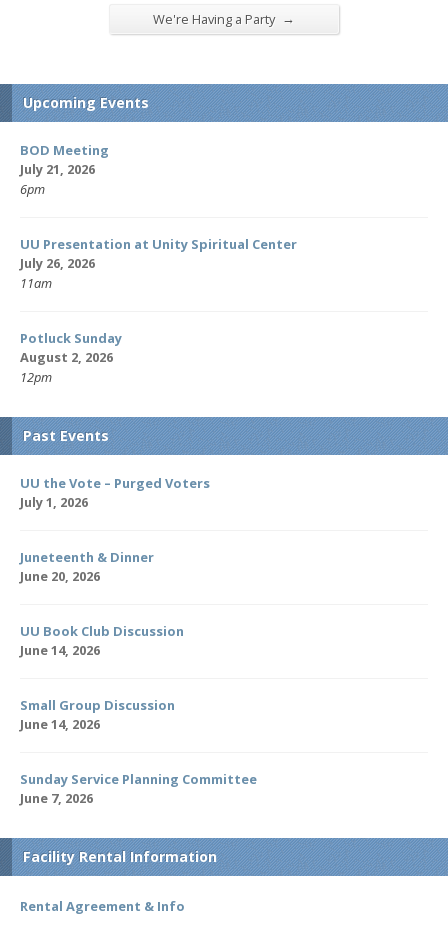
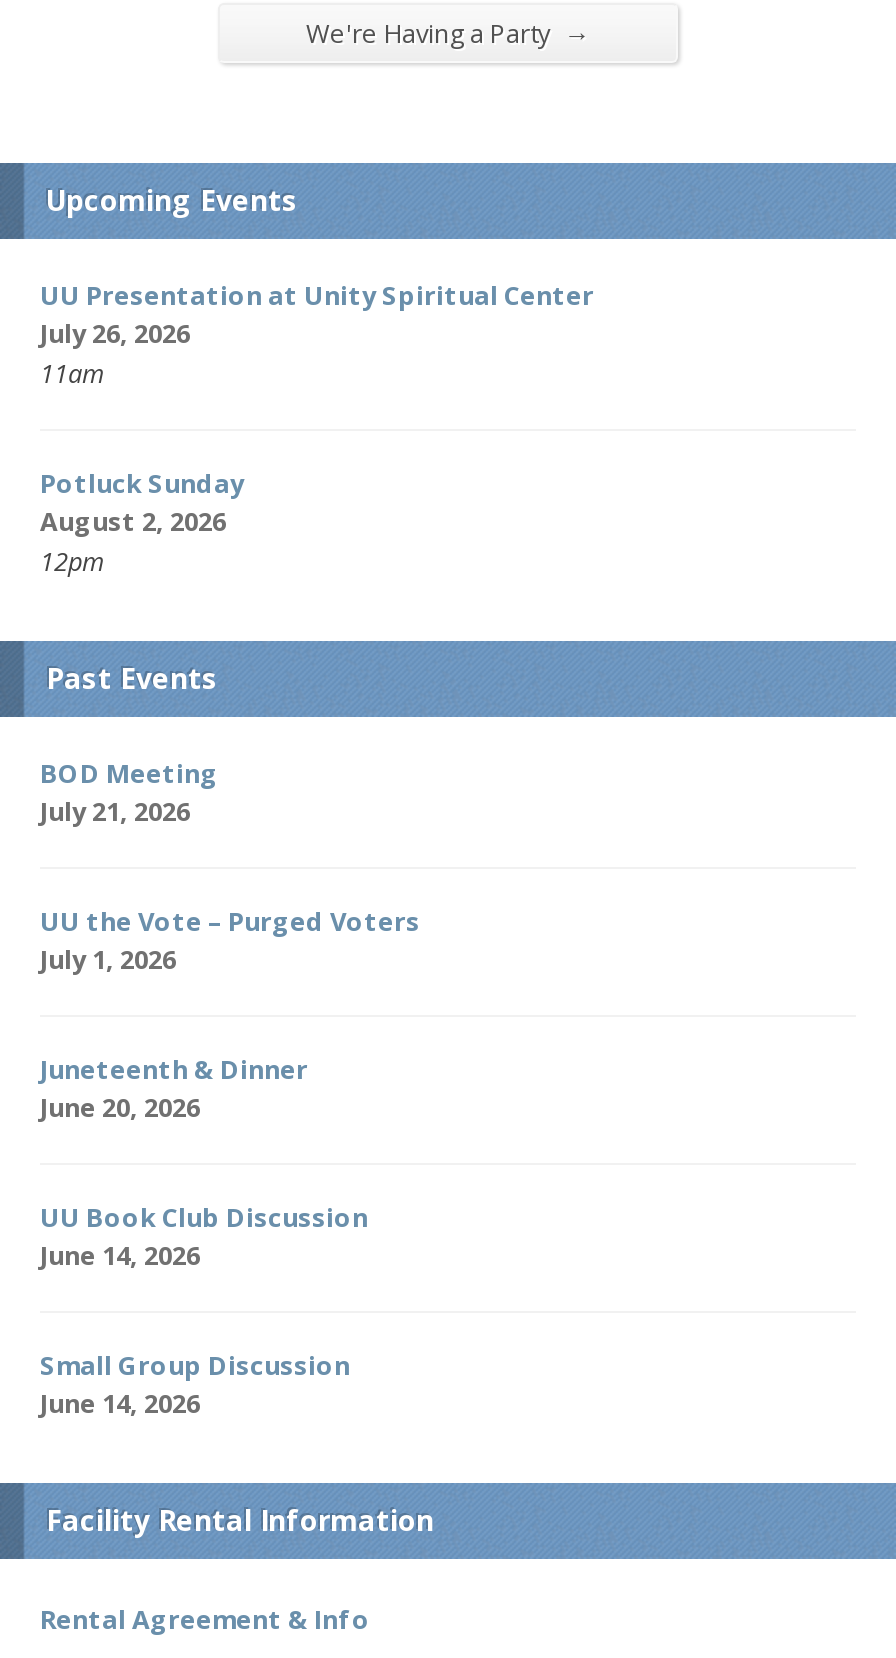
moved down: BOD Meeting | July 21, 2026

- 6pm

- Sunday Service Planning Committee
- June 7, 2026
